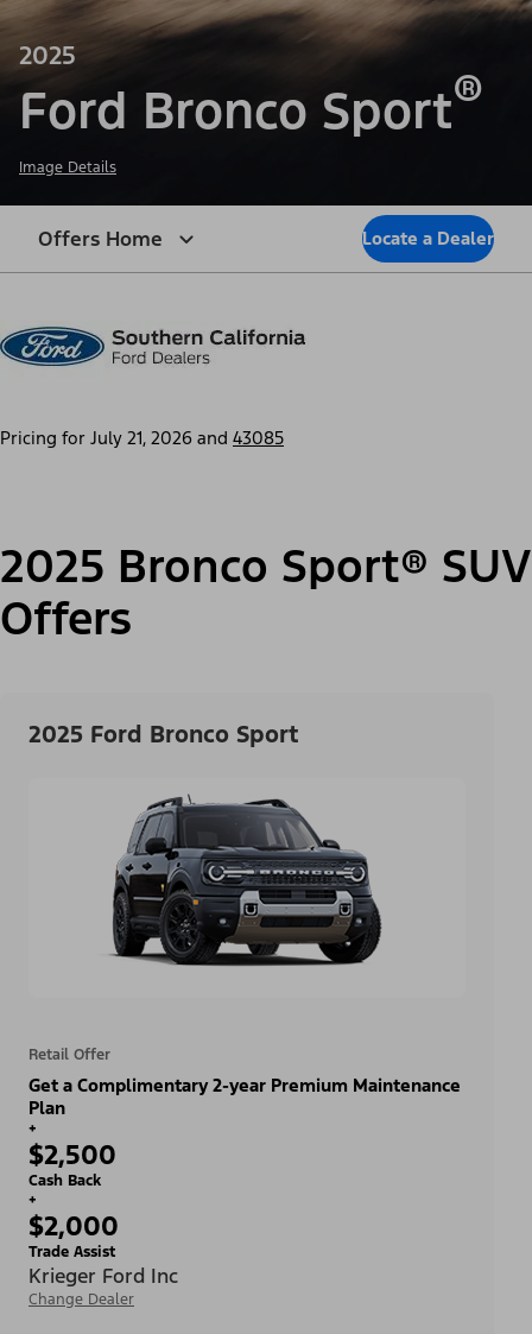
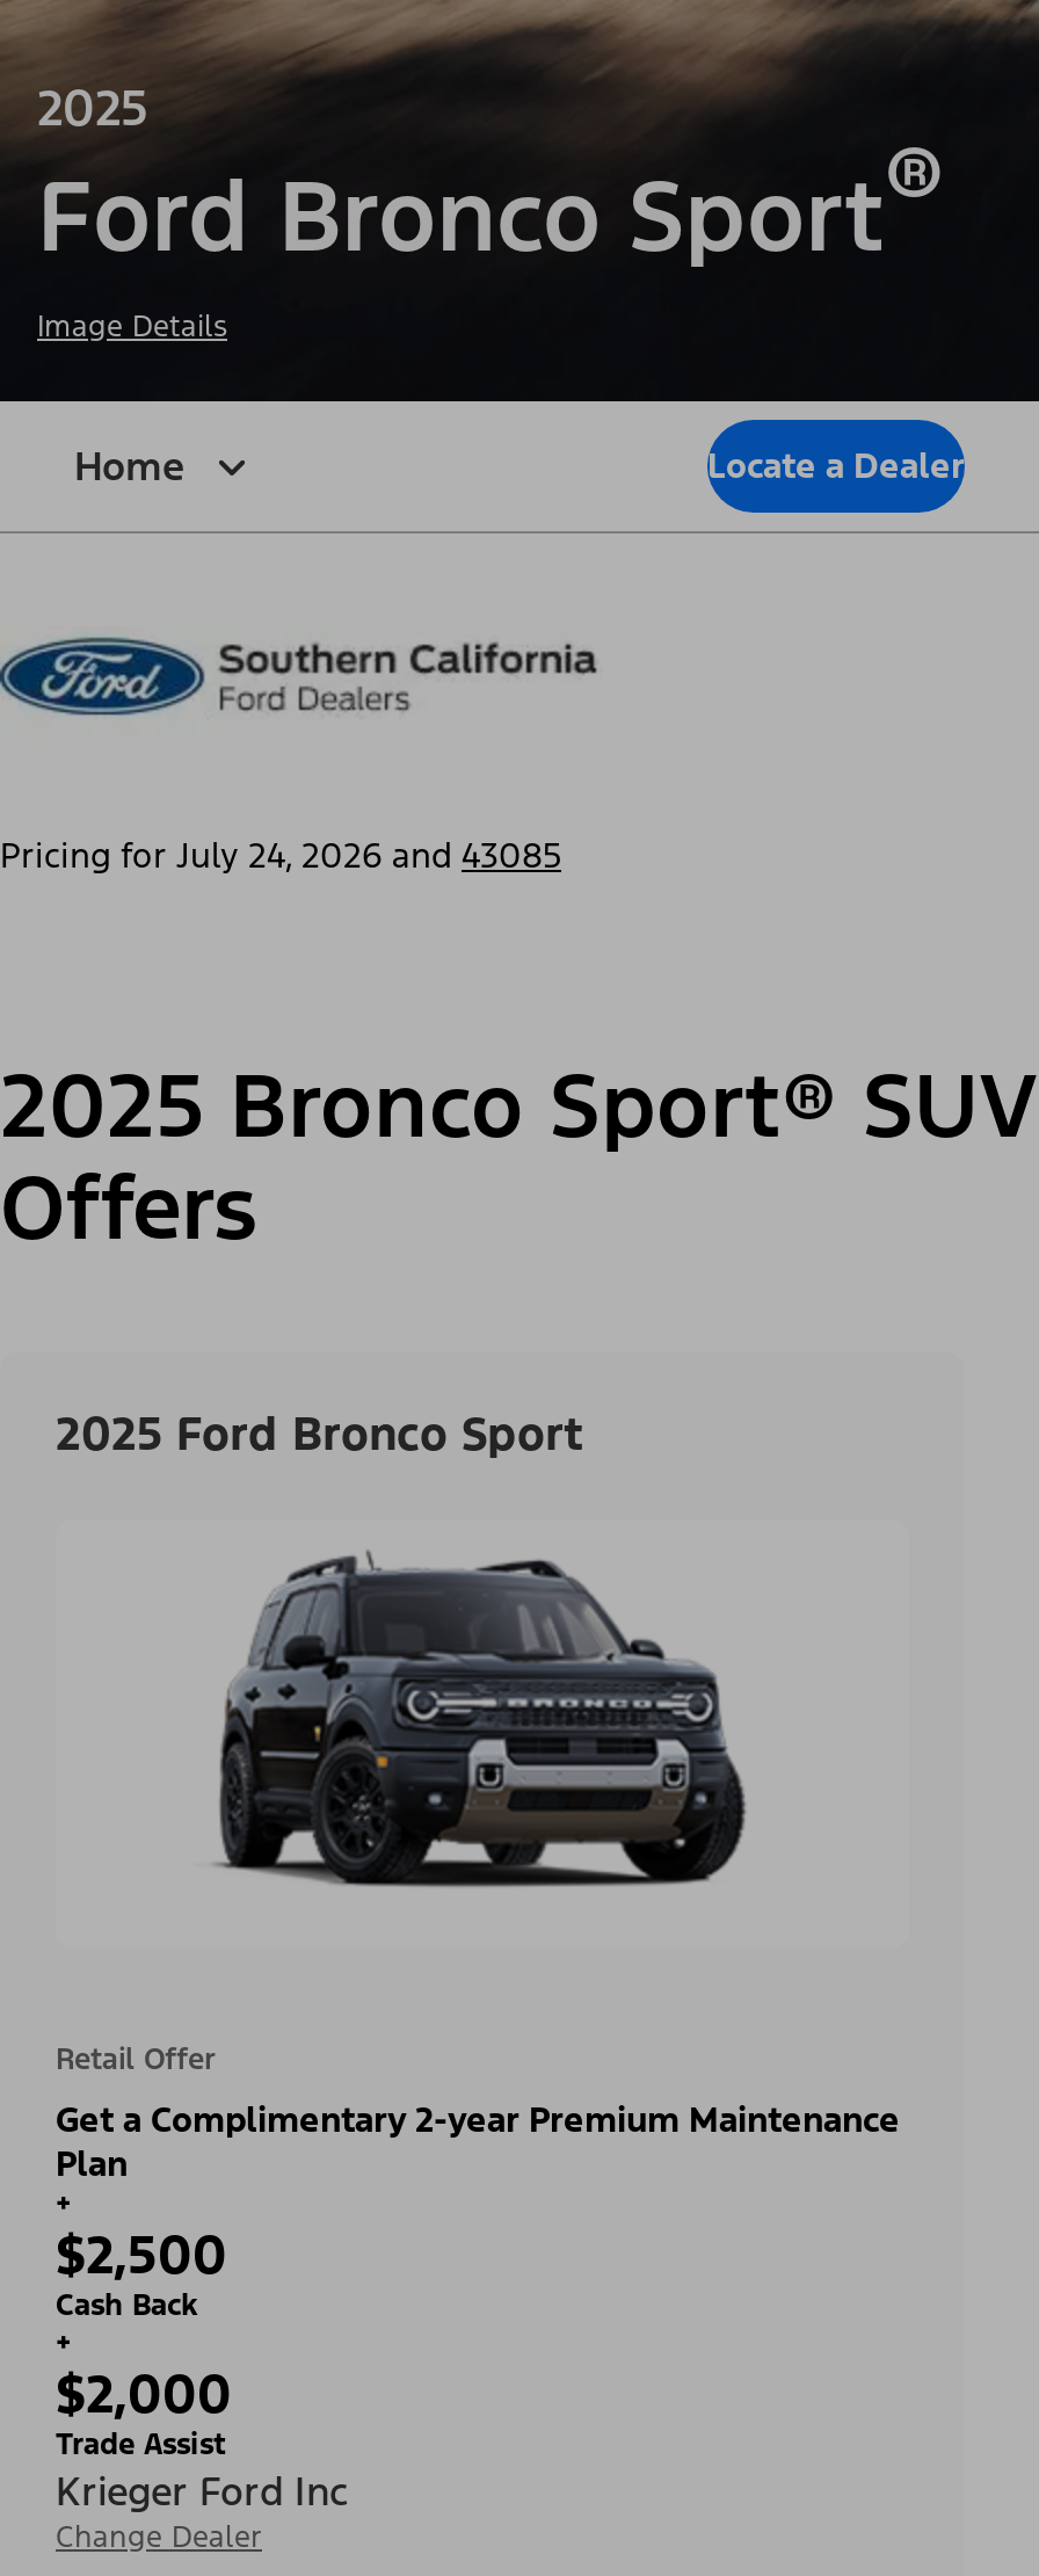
- Offers Home
+ Home

- Pricing for July 21, 2026 and 43085
+ Pricing for July 24, 2026 and 43085
